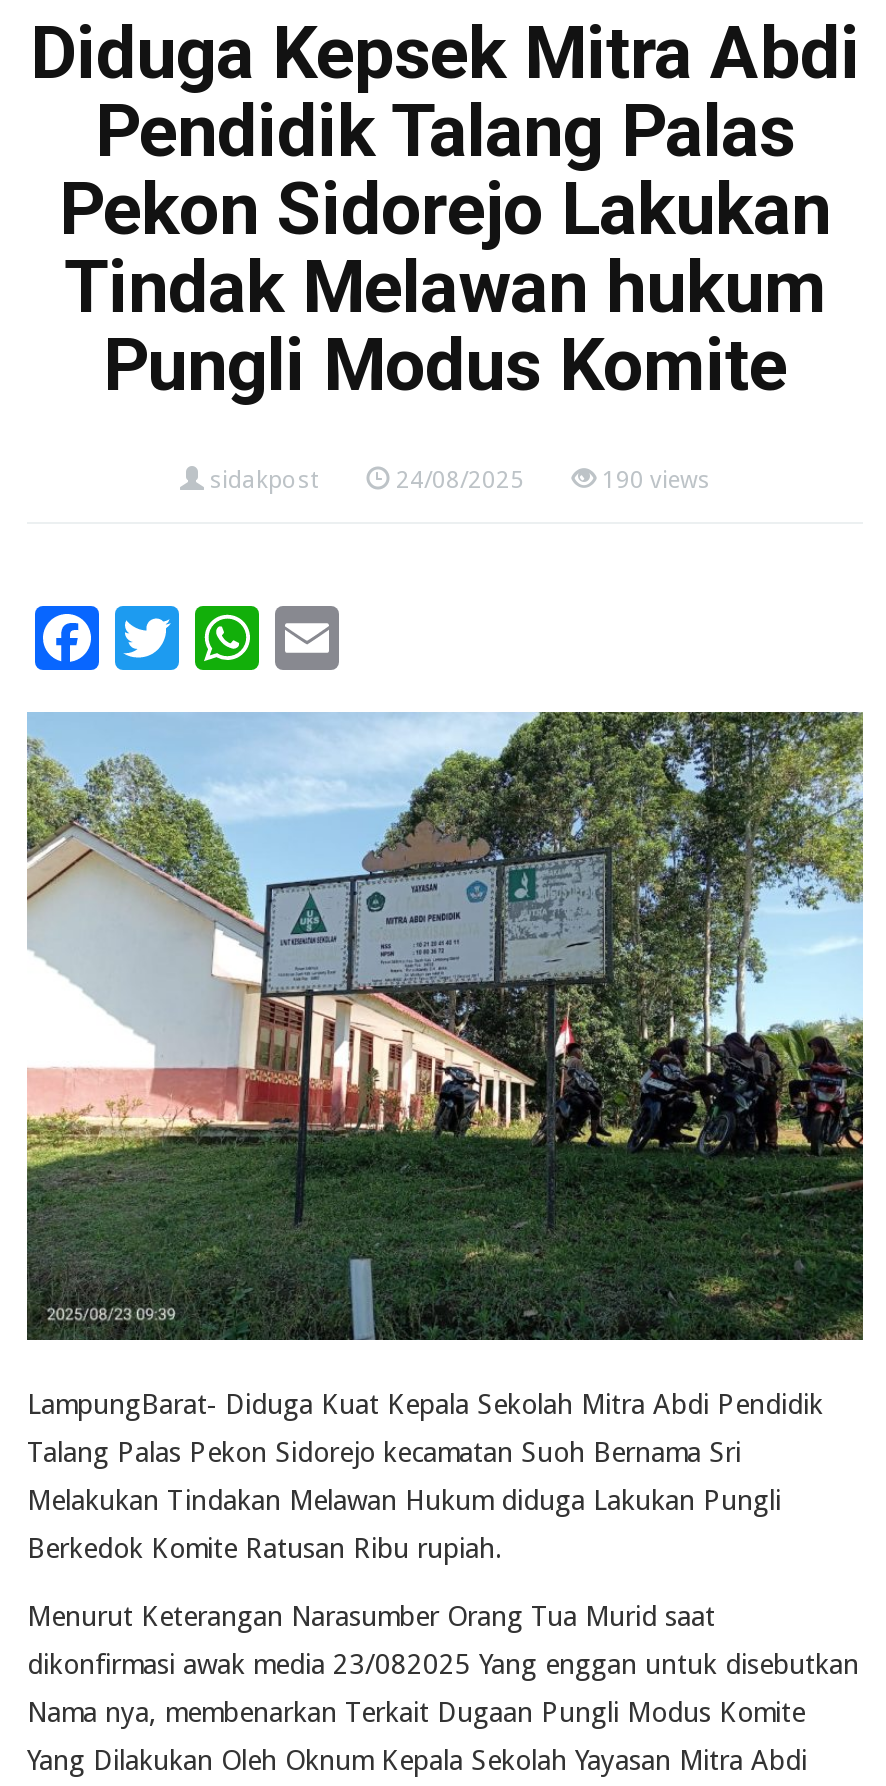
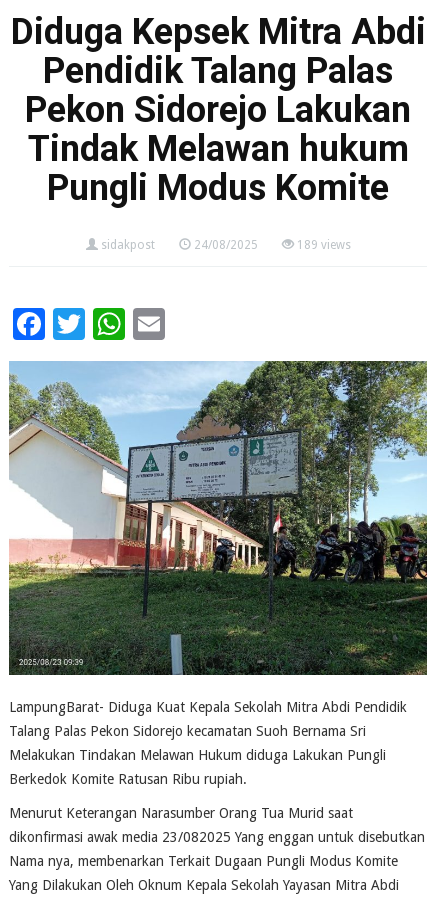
- 190 views
+ 189 views
